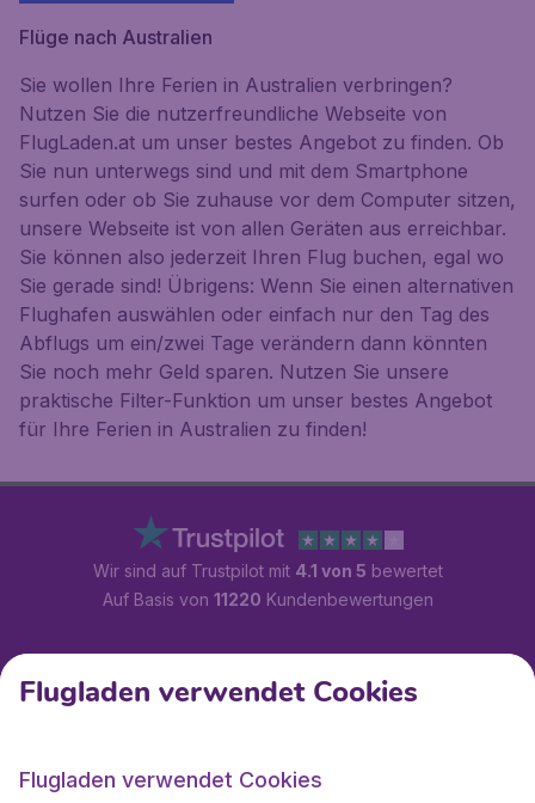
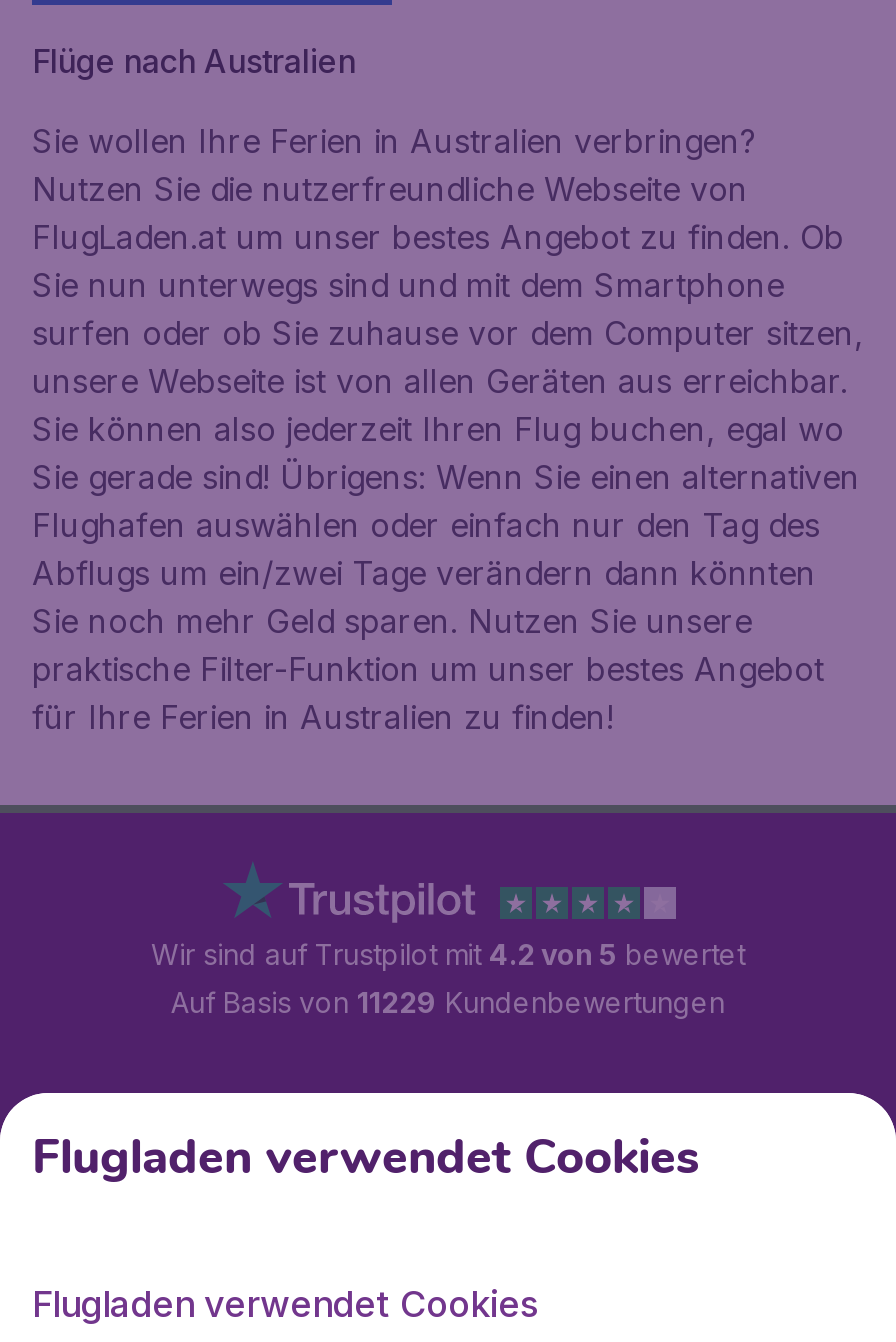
- Wir sind auf Trustpilot mit 4.1 von 5 bewertet
+ Wir sind auf Trustpilot mit 4.2 von 5 bewertet

- Auf Basis von 11220 Kundenbewertungen
+ Auf Basis von 11229 Kundenbewertungen
